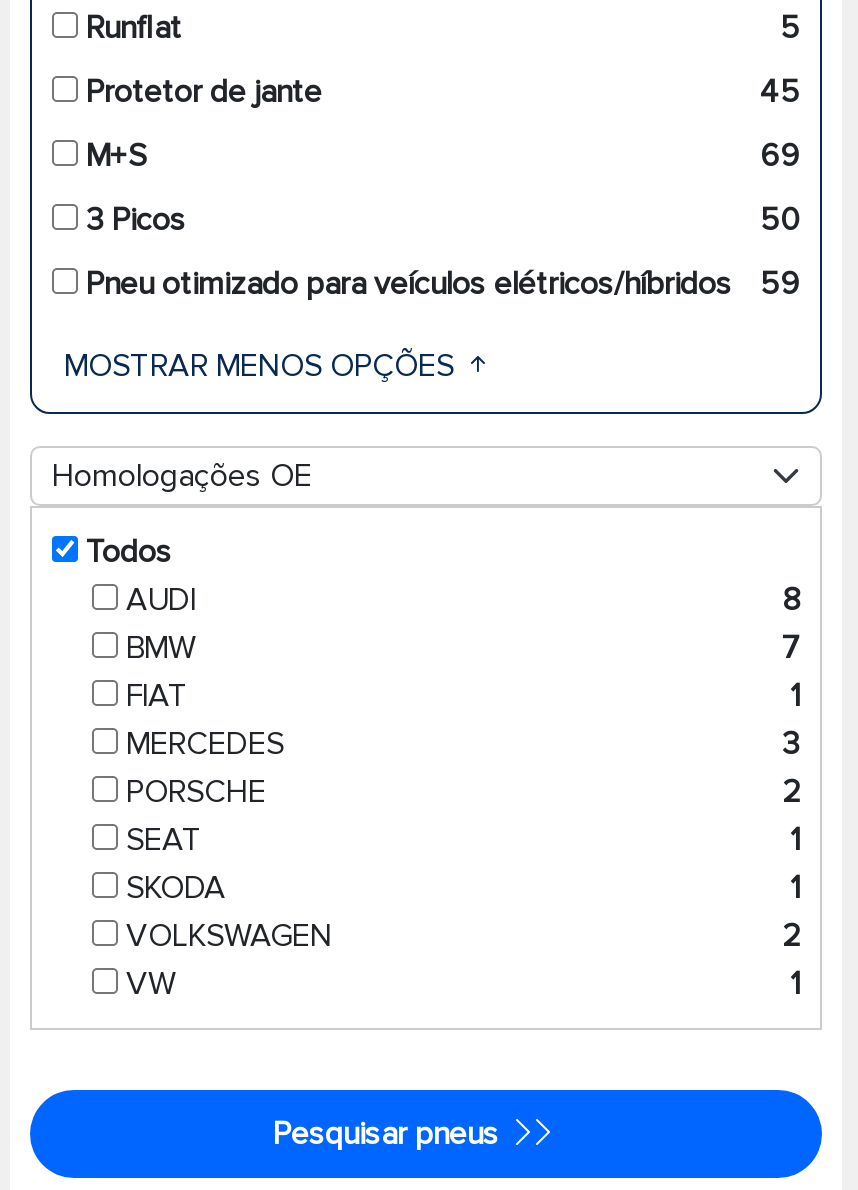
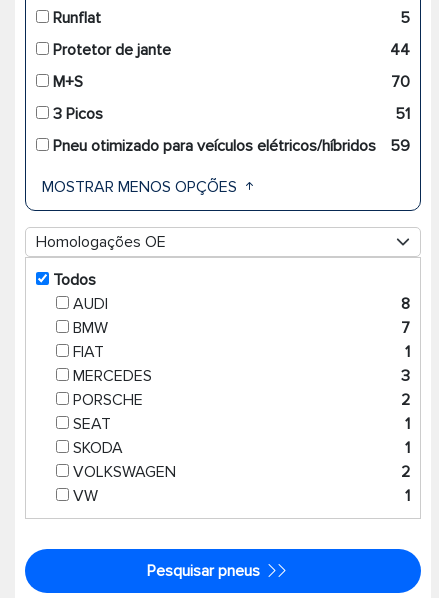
- 45
+ 44

- 69
+ 70

- 50
+ 51
